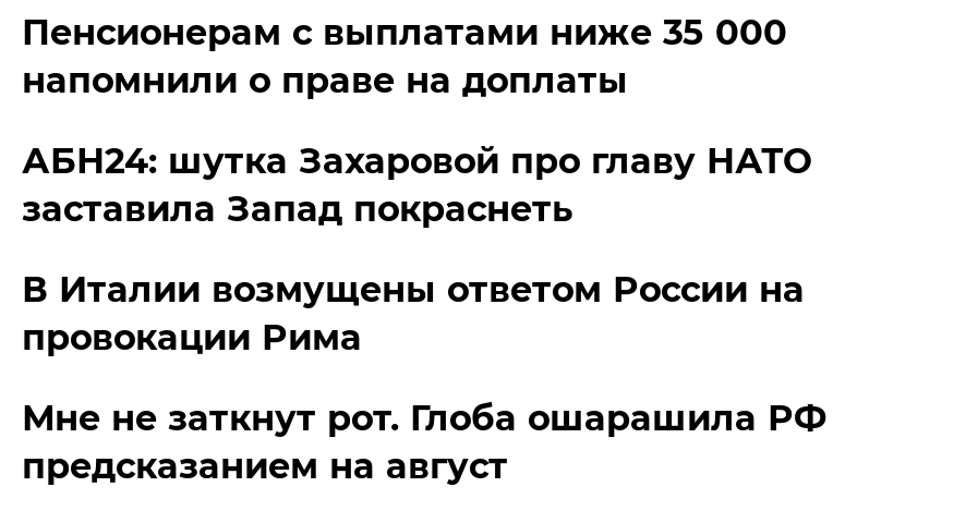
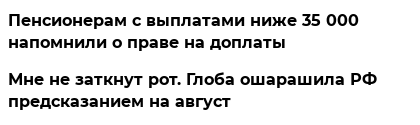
- АБН24: шутка Захаровой про главу НАТО
- заставила Запад покраснеть
- В Италии возмущены ответом России на
- провокации Рима
